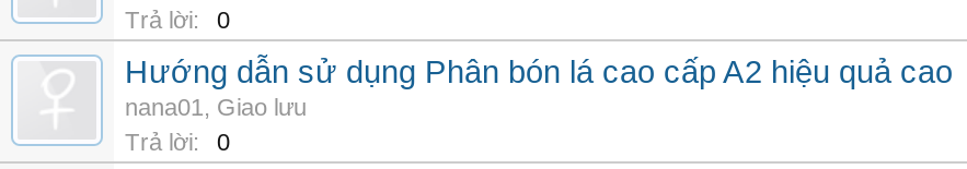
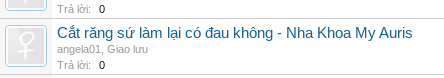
- Hướng dẫn sử dụng Phân bón lá cao cấp A2 hiệu quả cao
- nana01, Giao lưu
+ Cắt răng sứ làm lại có đau không - Nha Khoa My Auris
+ angela01, Giao lưu
